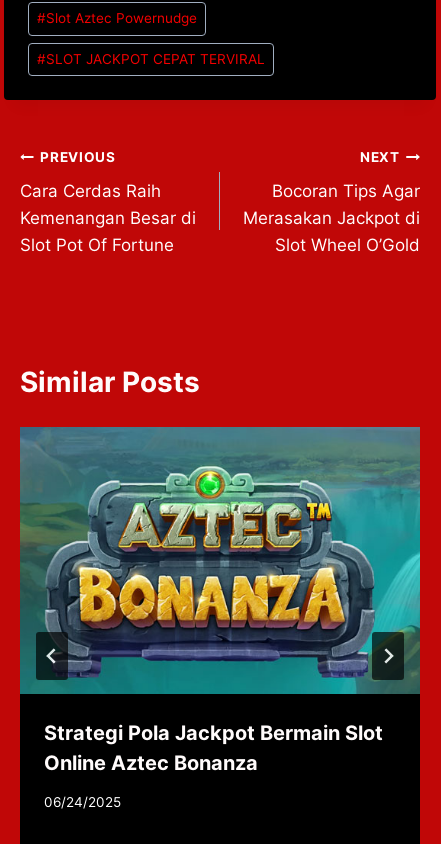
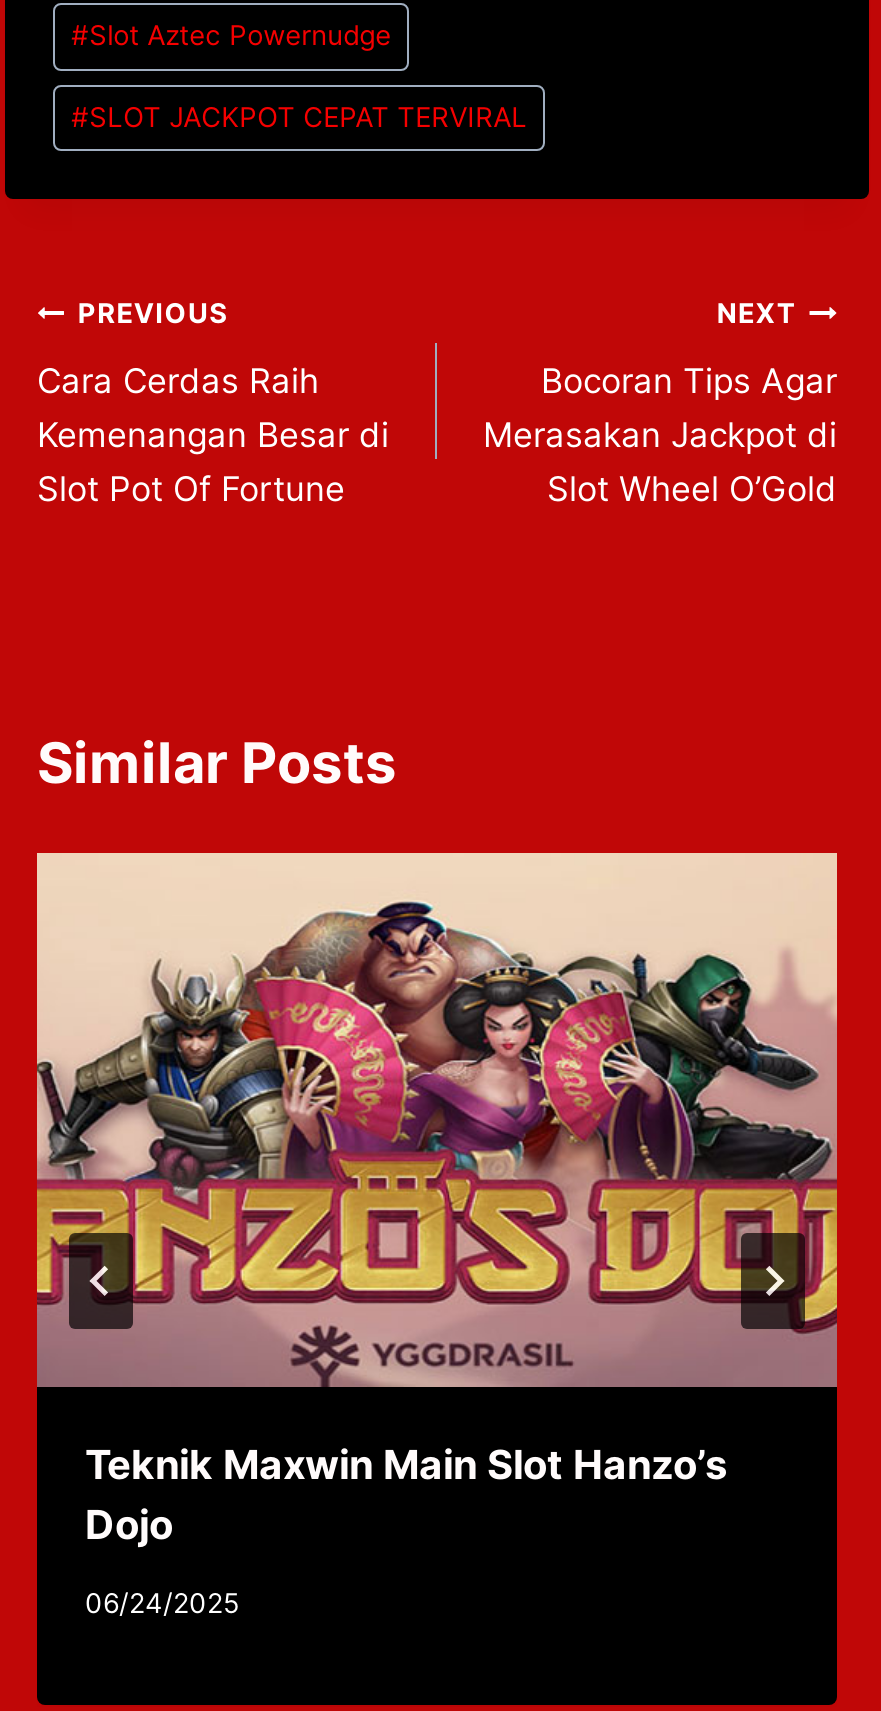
- [image]
- Strategi Pola Jackpot Bermain Slot
- Online Aztec Bonanza
+ [image]
+ Teknik Maxwin Main Slot Hanzo’s
+ Dojo
